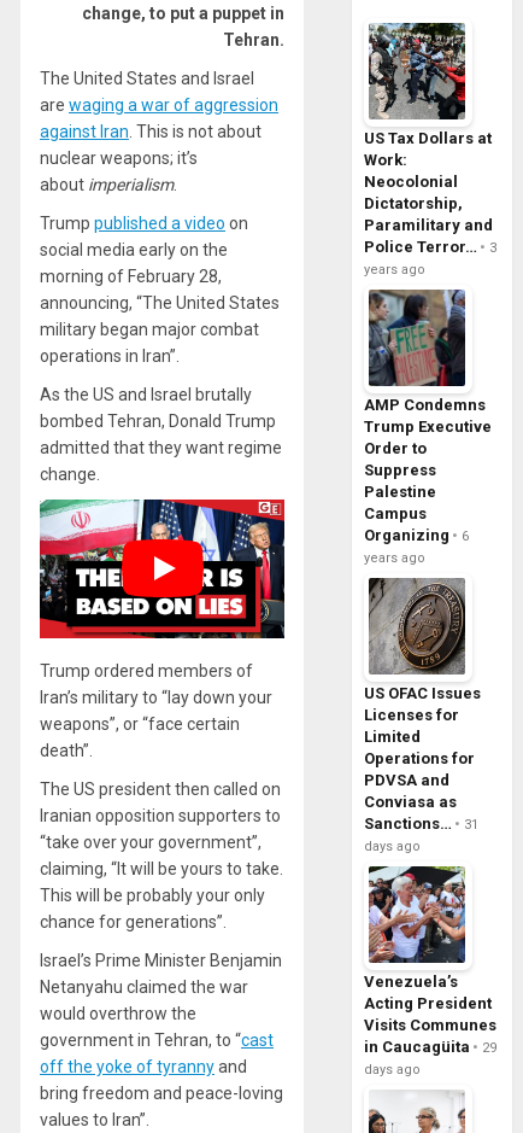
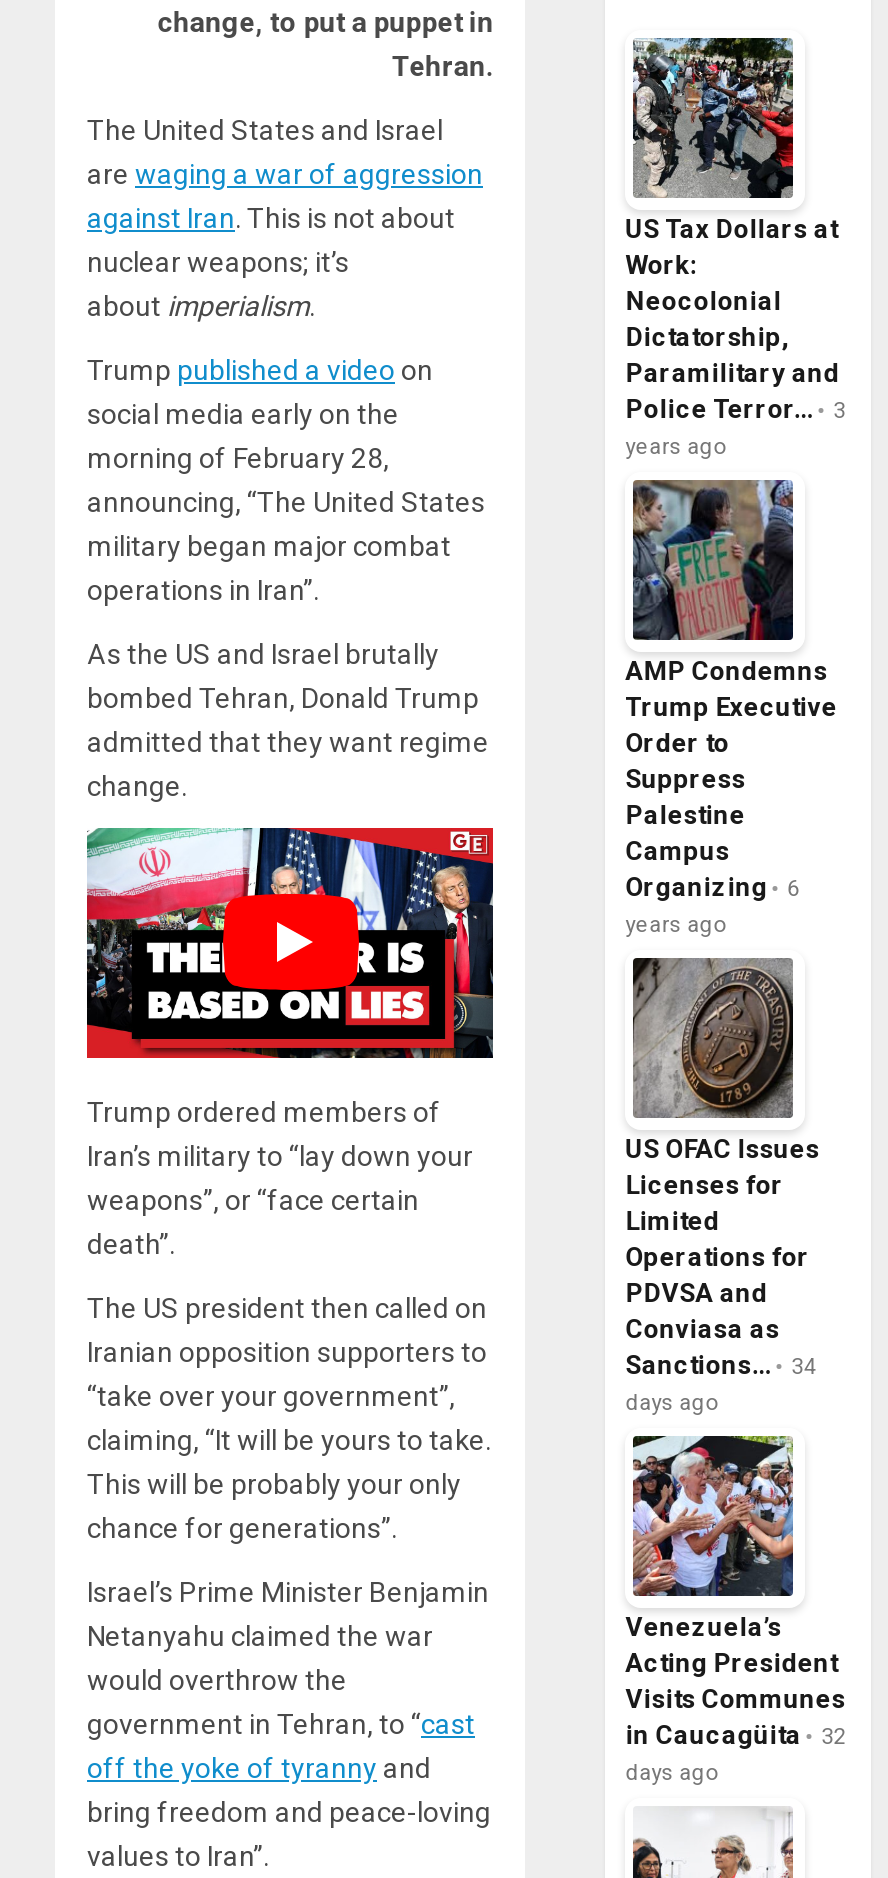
- Sanctions… 31
+ Sanctions… 34

- in Caucagüita 29
+ in Caucagüita 32
